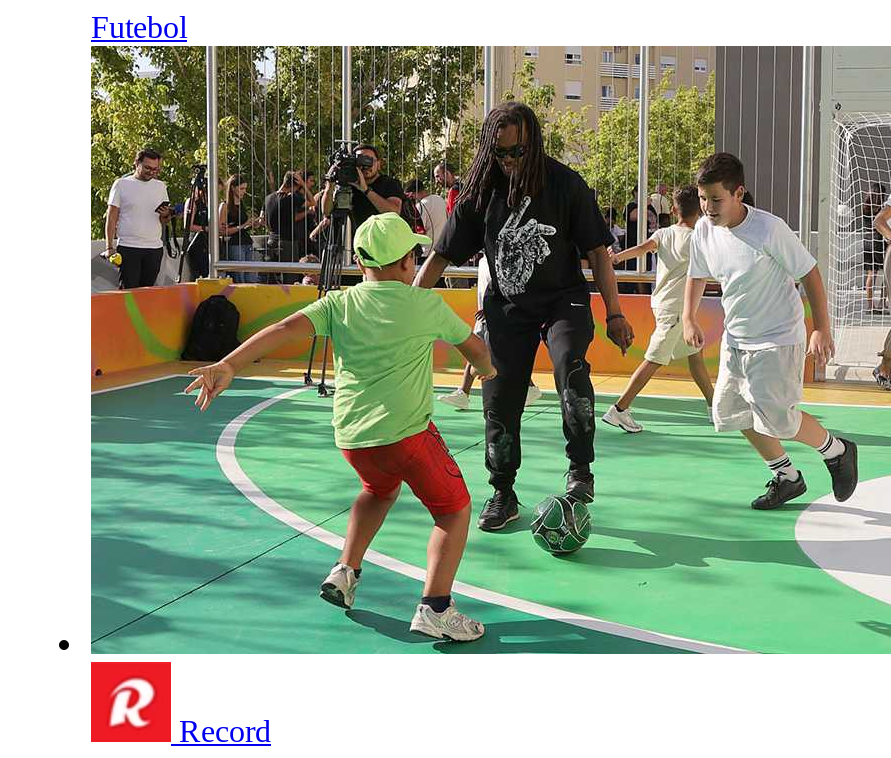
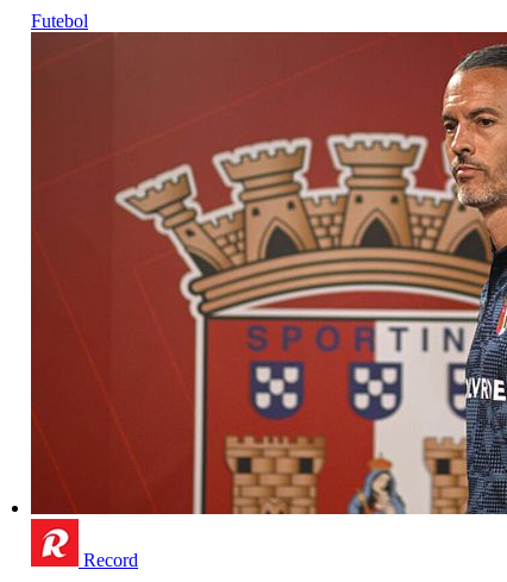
- [image]
+ [image]
